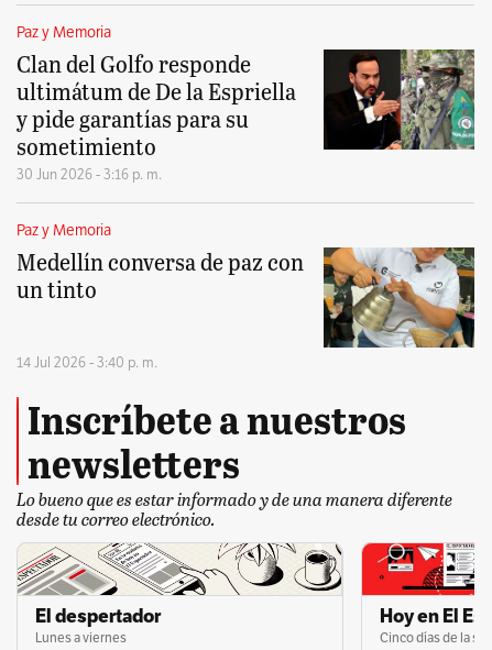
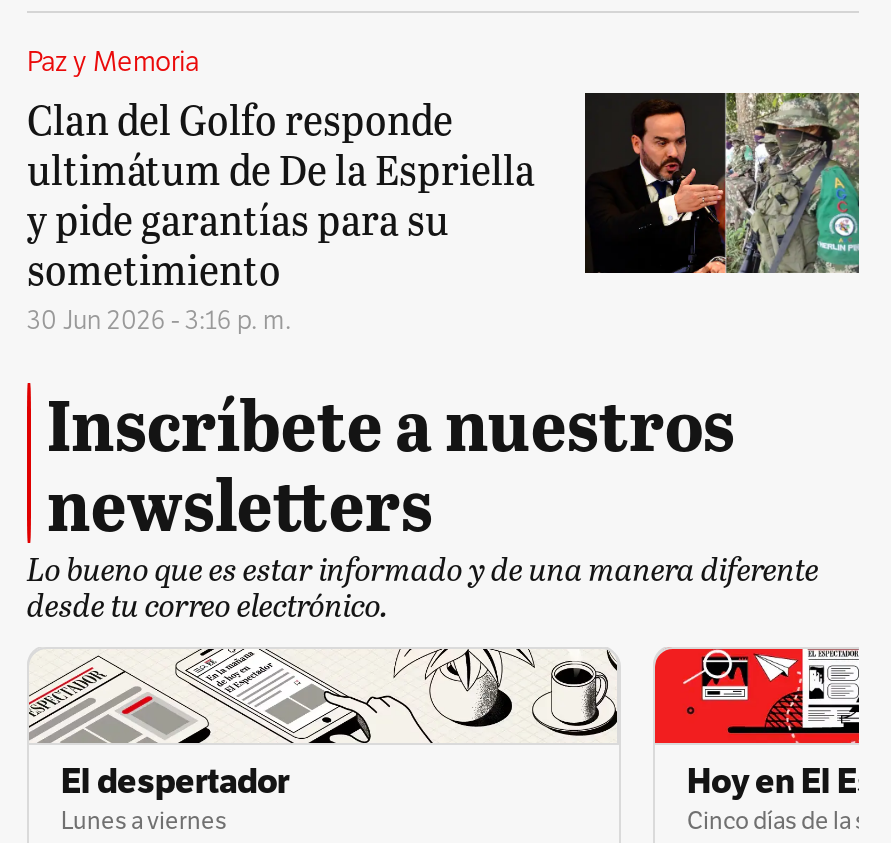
- [image]
- Paz y Memoria
- Medellín conversa de paz con
- un tinto
- 14 Jul 2026 - 3:40 p. m.
